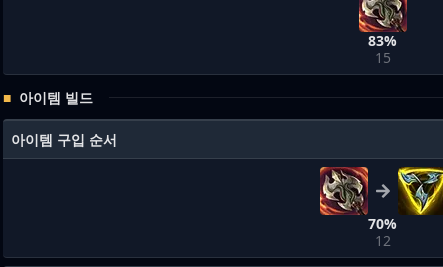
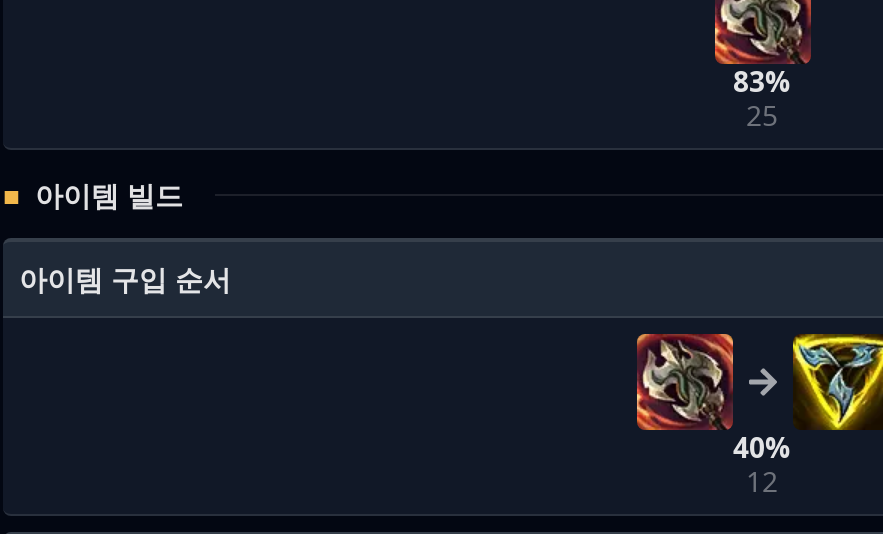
- 15
+ 25

- 70%
+ 40%
